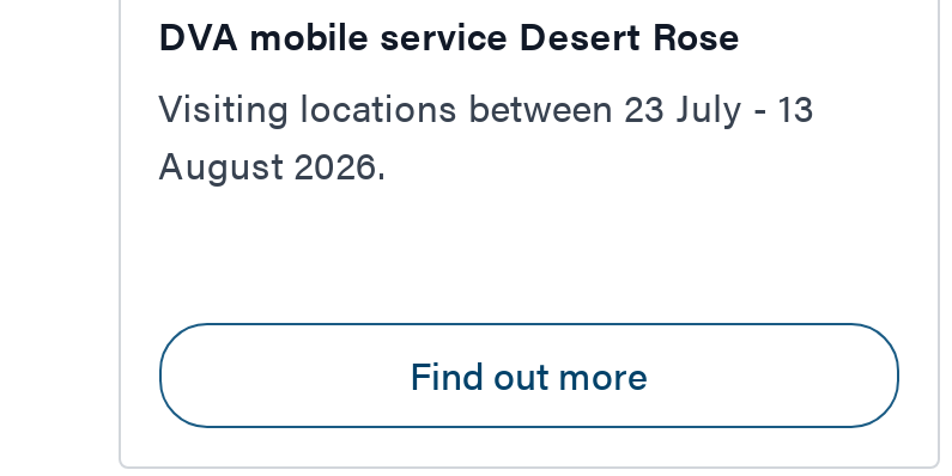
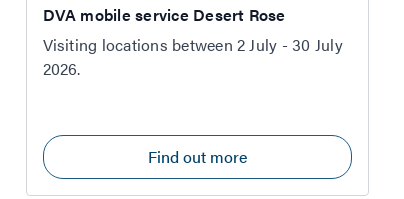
- Visiting locations between 23 July - 13
- August 2026.
+ Visiting locations between 2 July - 30 July
+ 2026.
